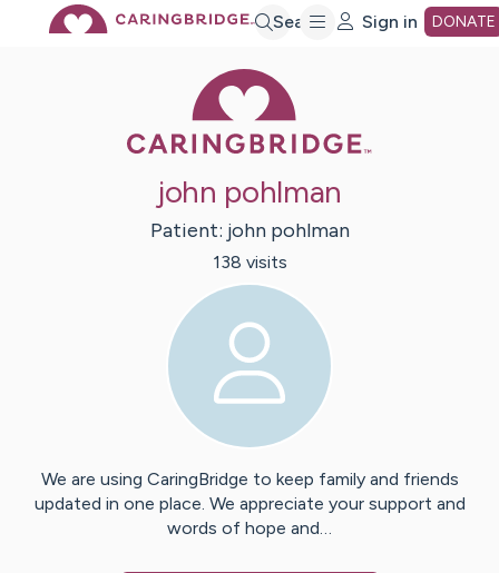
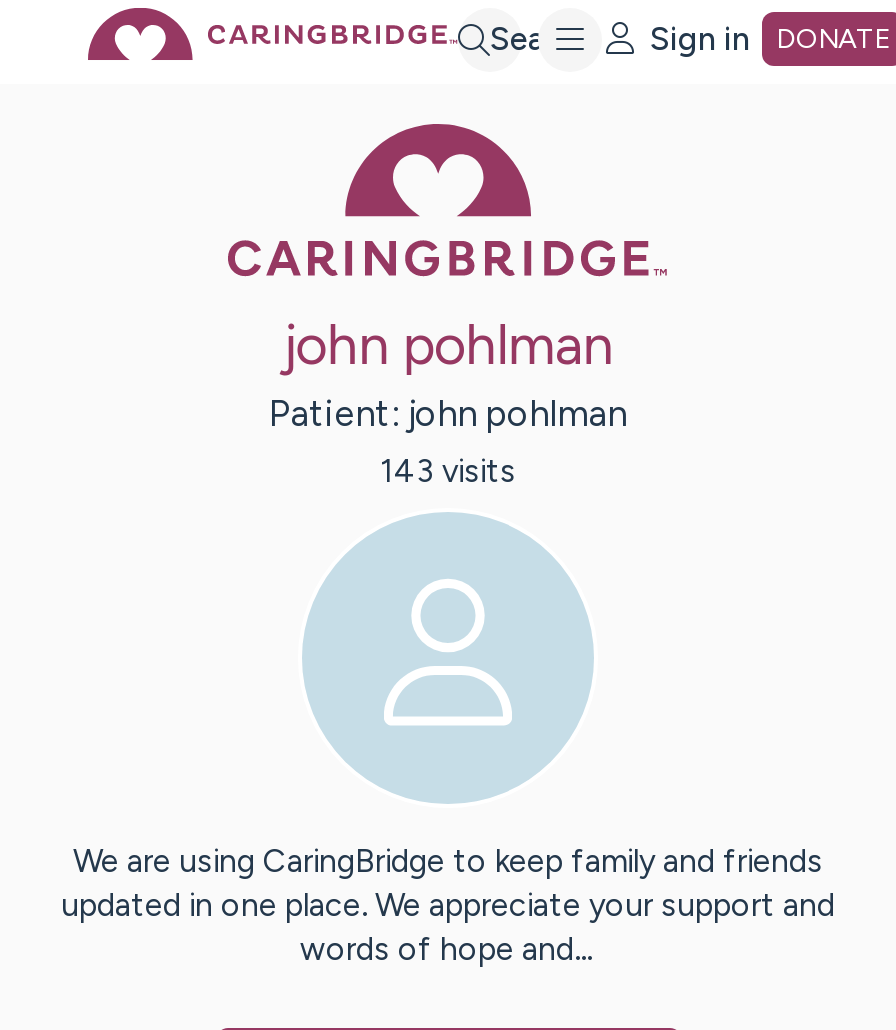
- 138 visits
+ 143 visits
